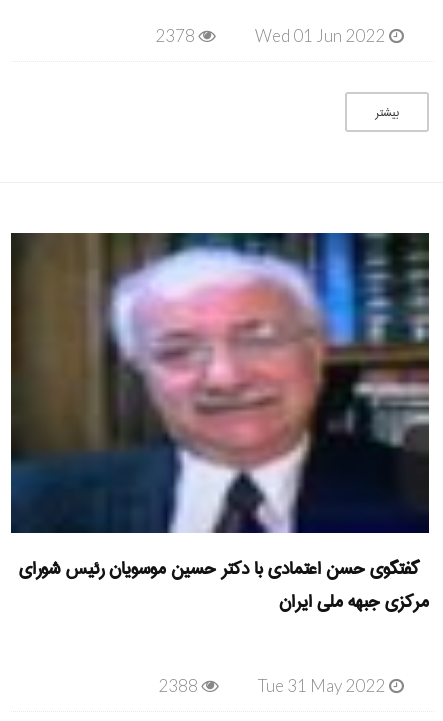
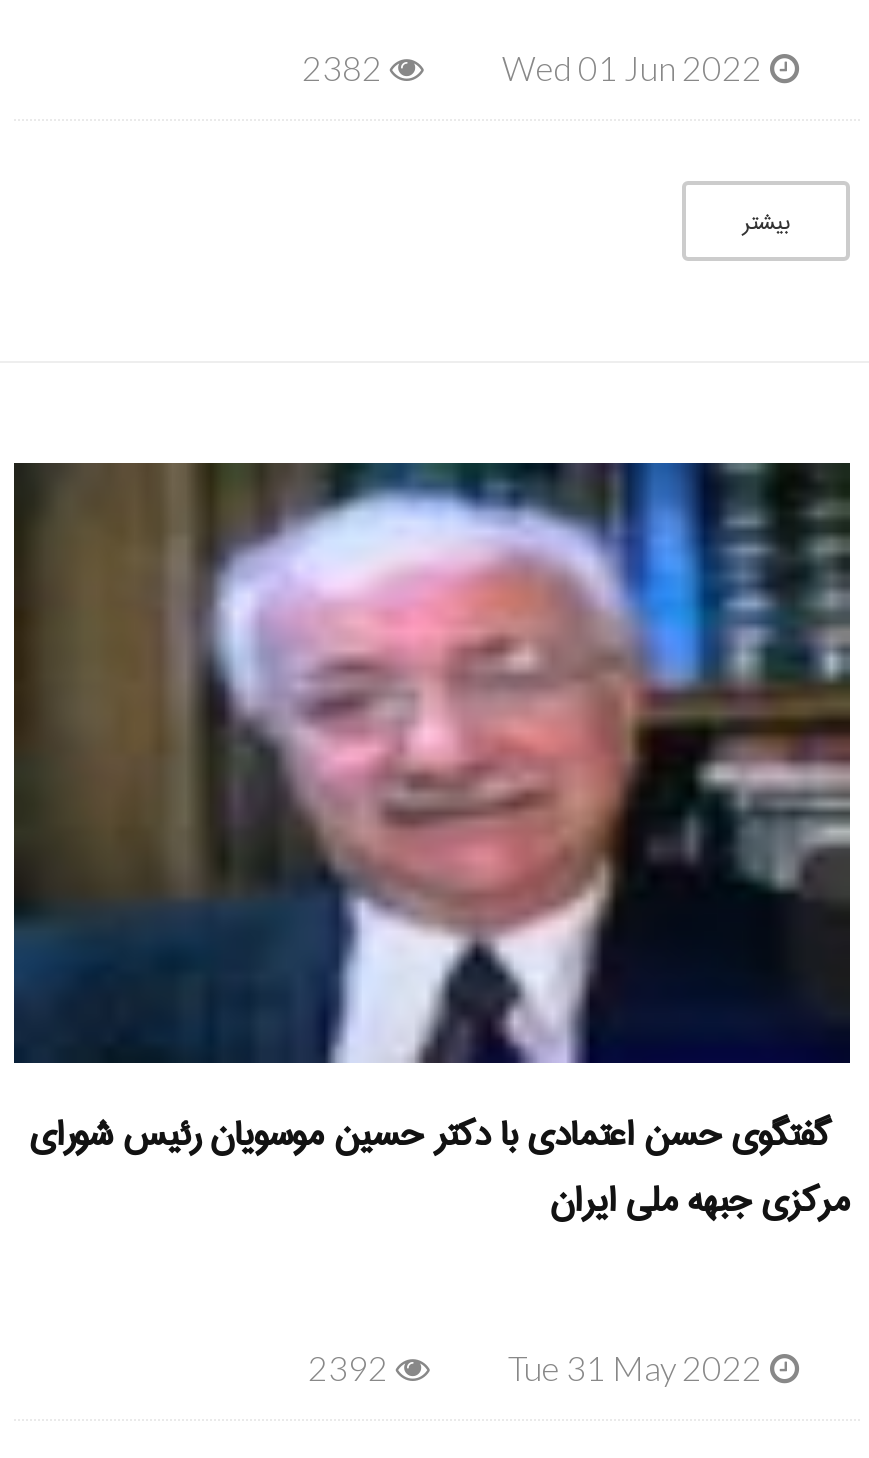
- 2378
+ 2382

- 2388
+ 2392
